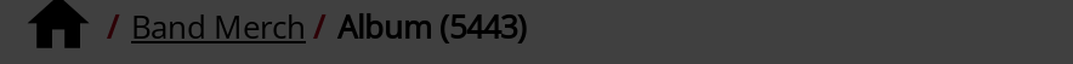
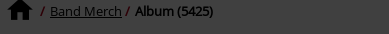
- Band Merch Album (5443)
+ Band Merch Album (5425)
